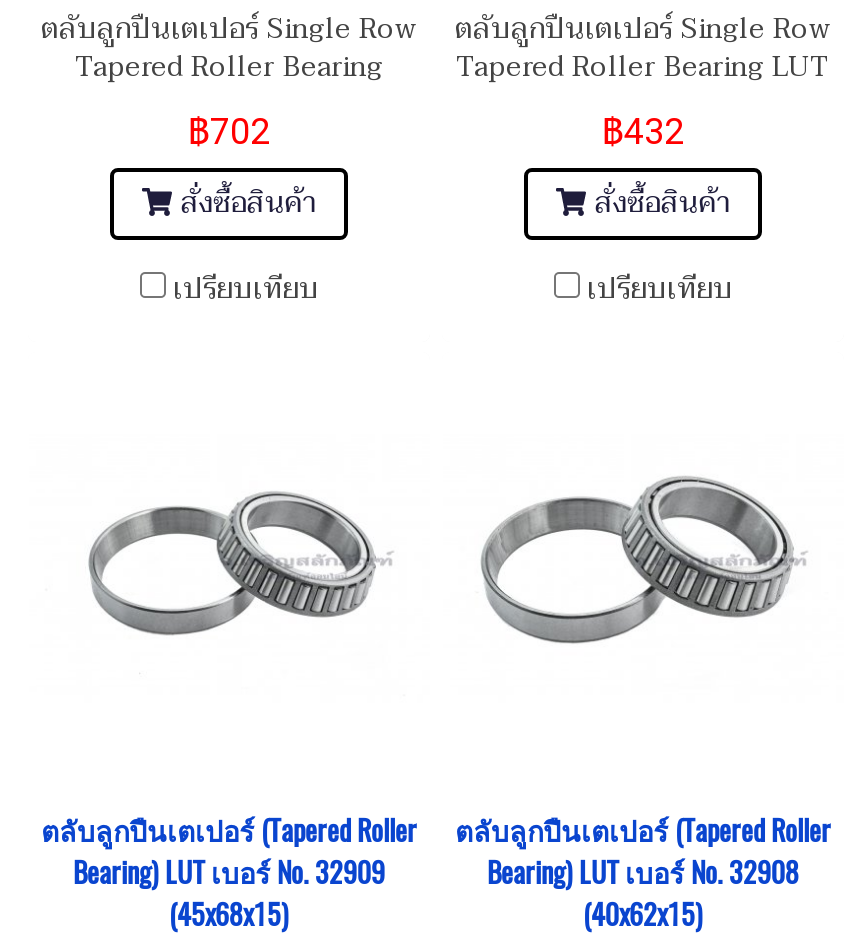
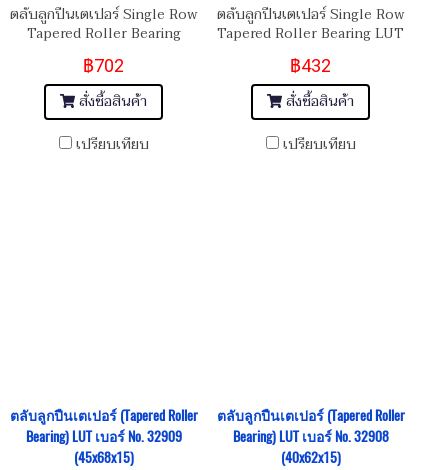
- [image]

- [image]
